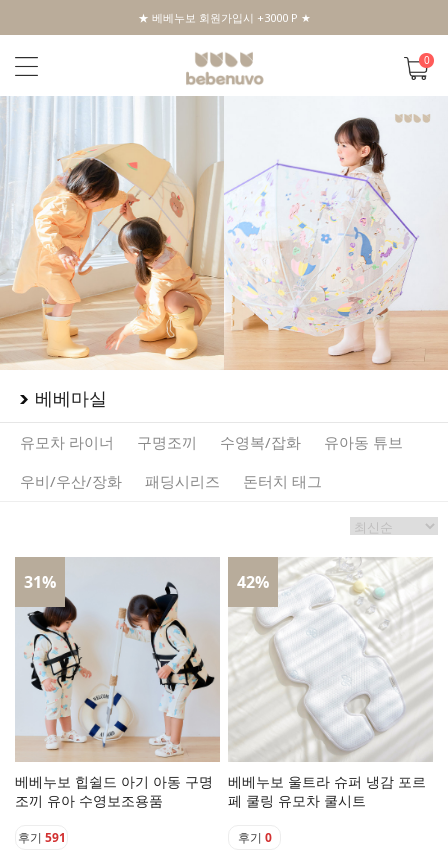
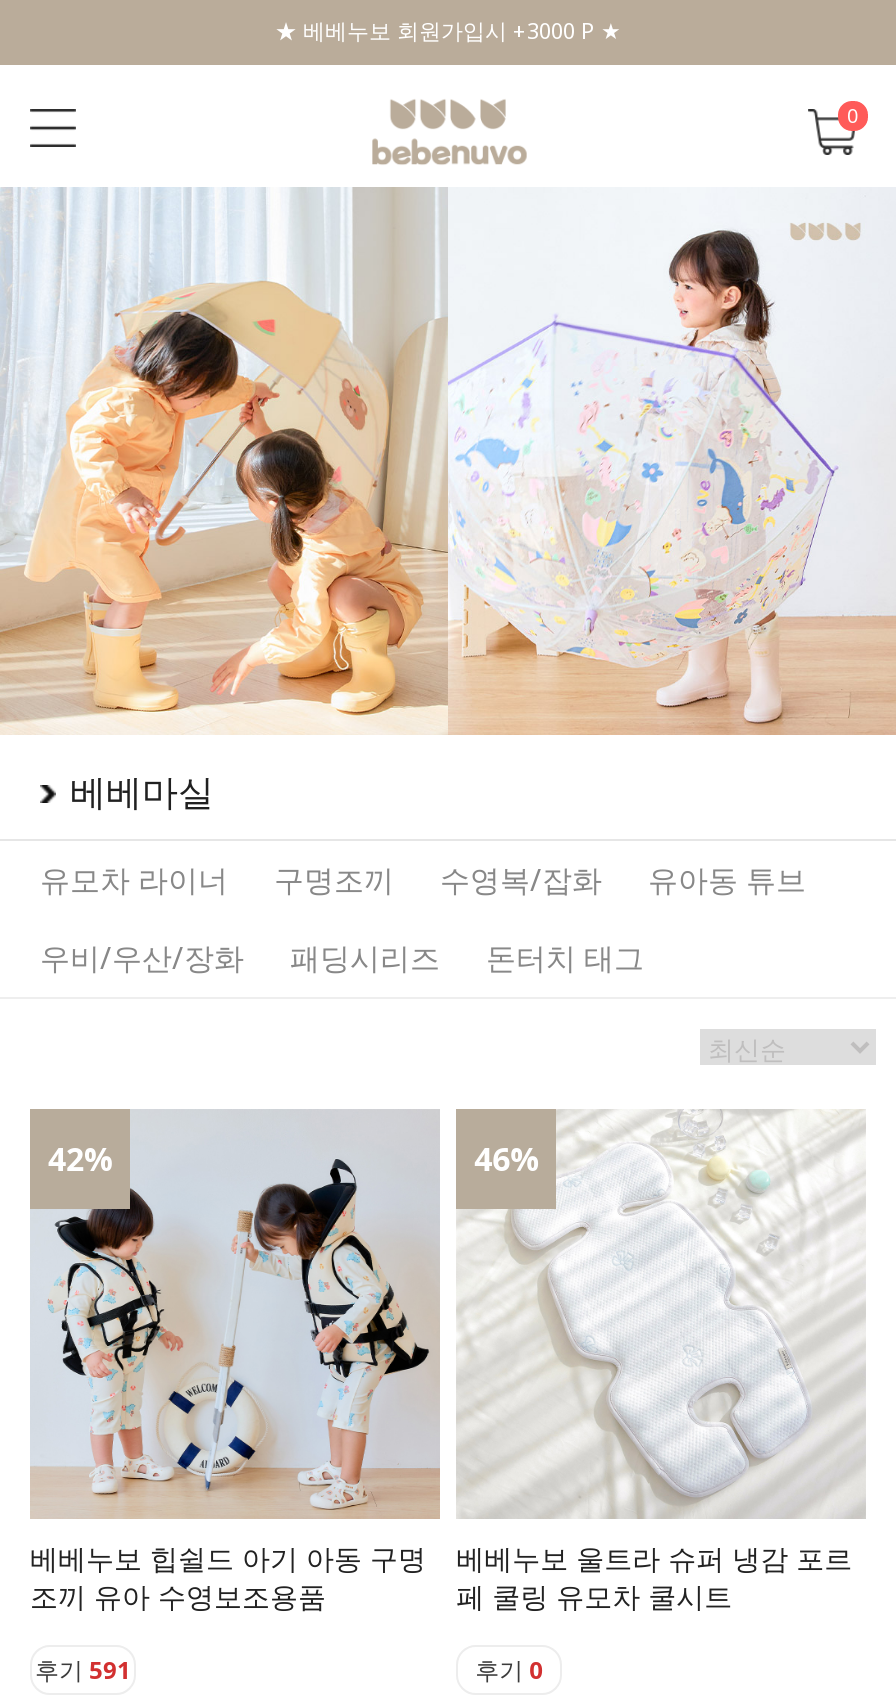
- 31%
+ 42%

- 42%
+ 46%
